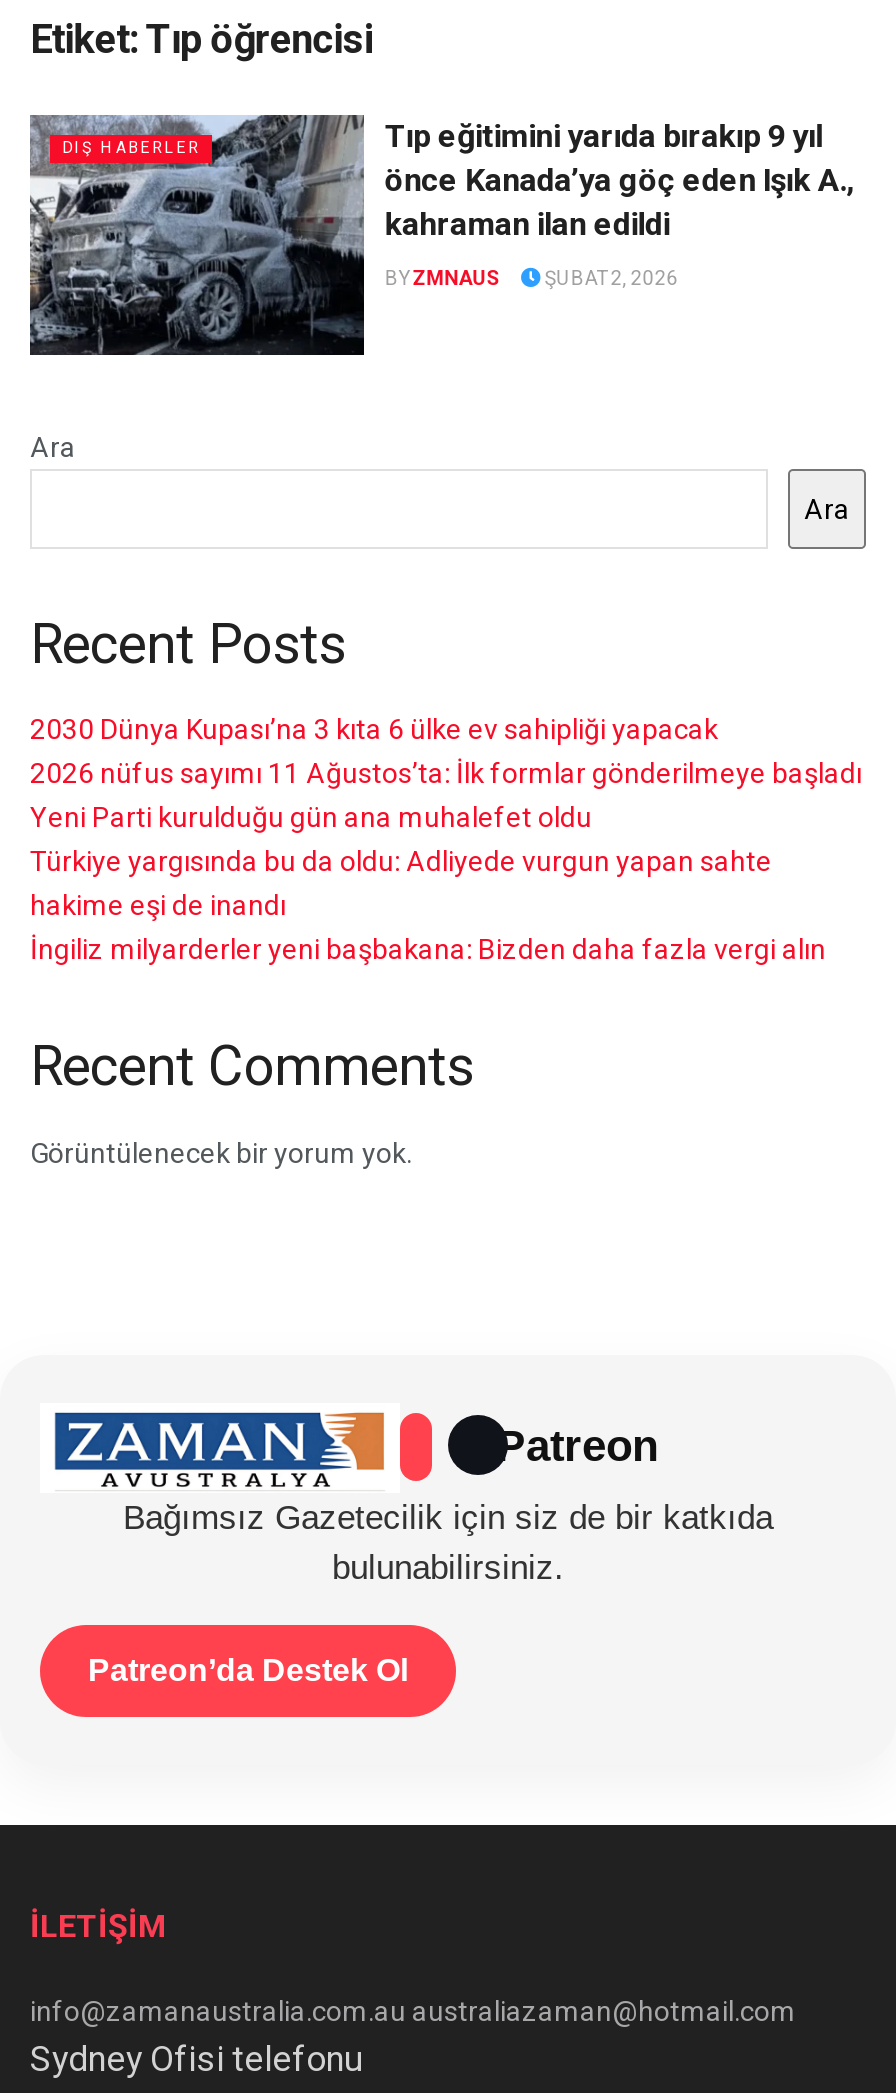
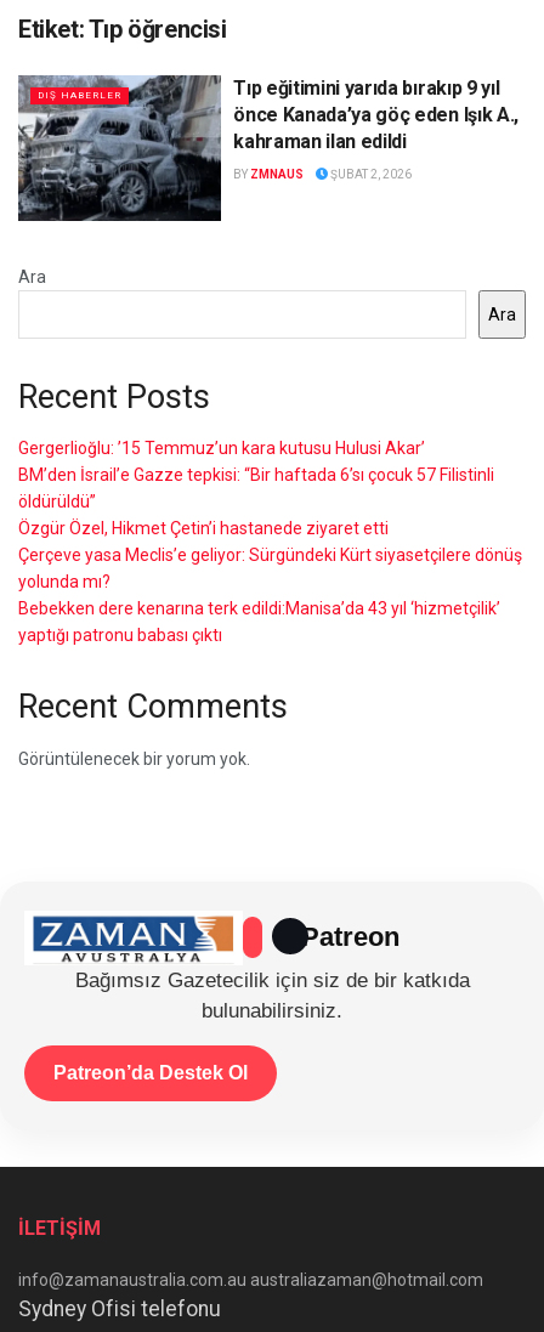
- 2030 Dünya Kupası’na 3 kıta 6 ülke ev sahipliği yapacak
- 2026 nüfus sayımı 11 Ağustos’ta: İlk formlar gönderilmeye başladı
- Yeni Parti kurulduğu gün ana muhalefet oldu
- Türkiye yargısında bu da oldu: Adliyede vurgun yapan sahte
- hakime eşi de inandı
- İngiliz milyarderler yeni başbakana: Bizden daha fazla vergi alın
+ Gergerlioğlu: ’15 Temmuz’un kara kutusu Hulusi Akar’
+ BM’den İsrail’e Gazze tepkisi: “Bir haftada 6’sı çocuk 57 Filistinli
+ öldürüldü”
+ Özgür Özel, Hikmet Çetin’i hastanede ziyaret etti
+ Çerçeve yasa Meclis’e geliyor: Sürgündeki Kürt siyasetçilere dönüş
+ yolunda mı?
+ Bebekken dere kenarına terk edildi:Manisa’da 43 yıl ‘hizmetçilik’
+ yaptığı patronu babası çıktı
